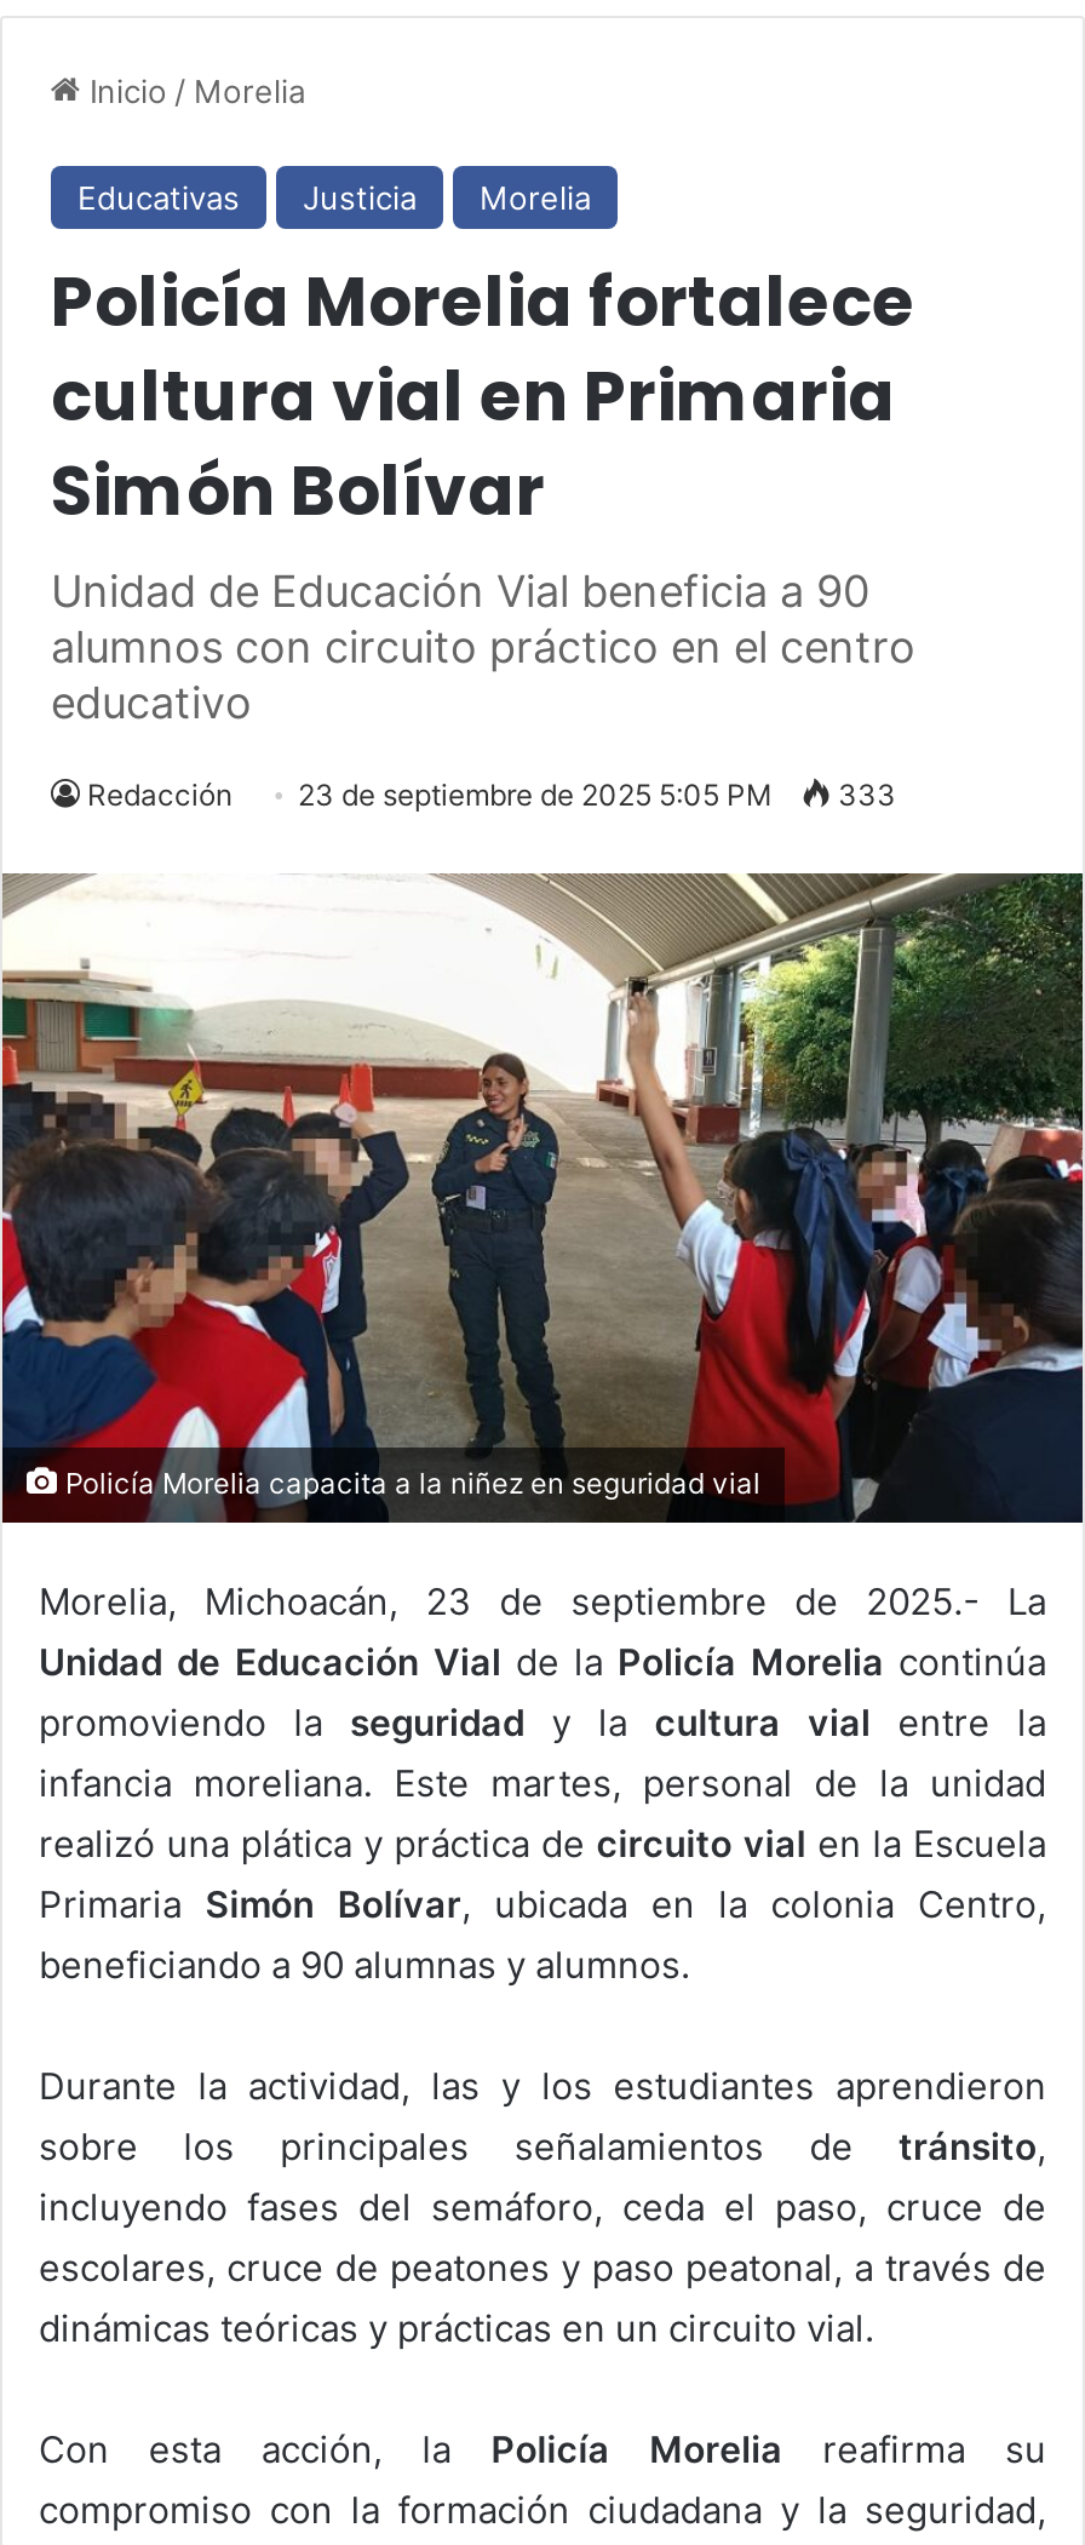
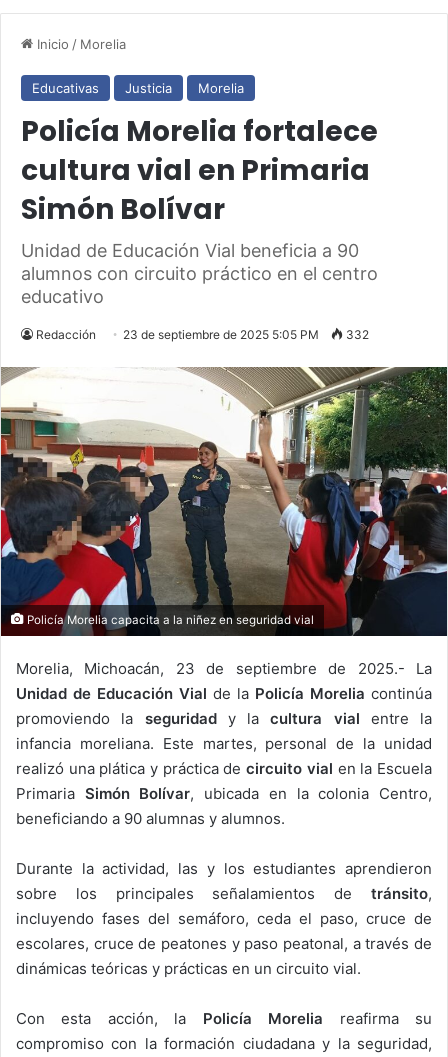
- Redacción 23 de septiembre de 2025 5:05 PM 333
+ Redacción 23 de septiembre de 2025 5:05 PM 332
